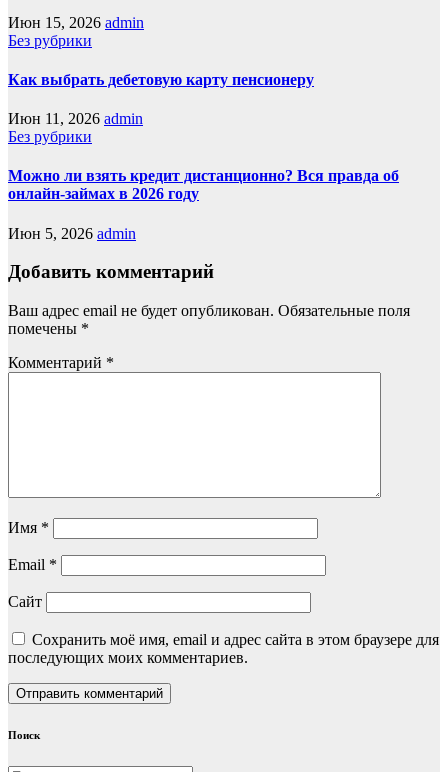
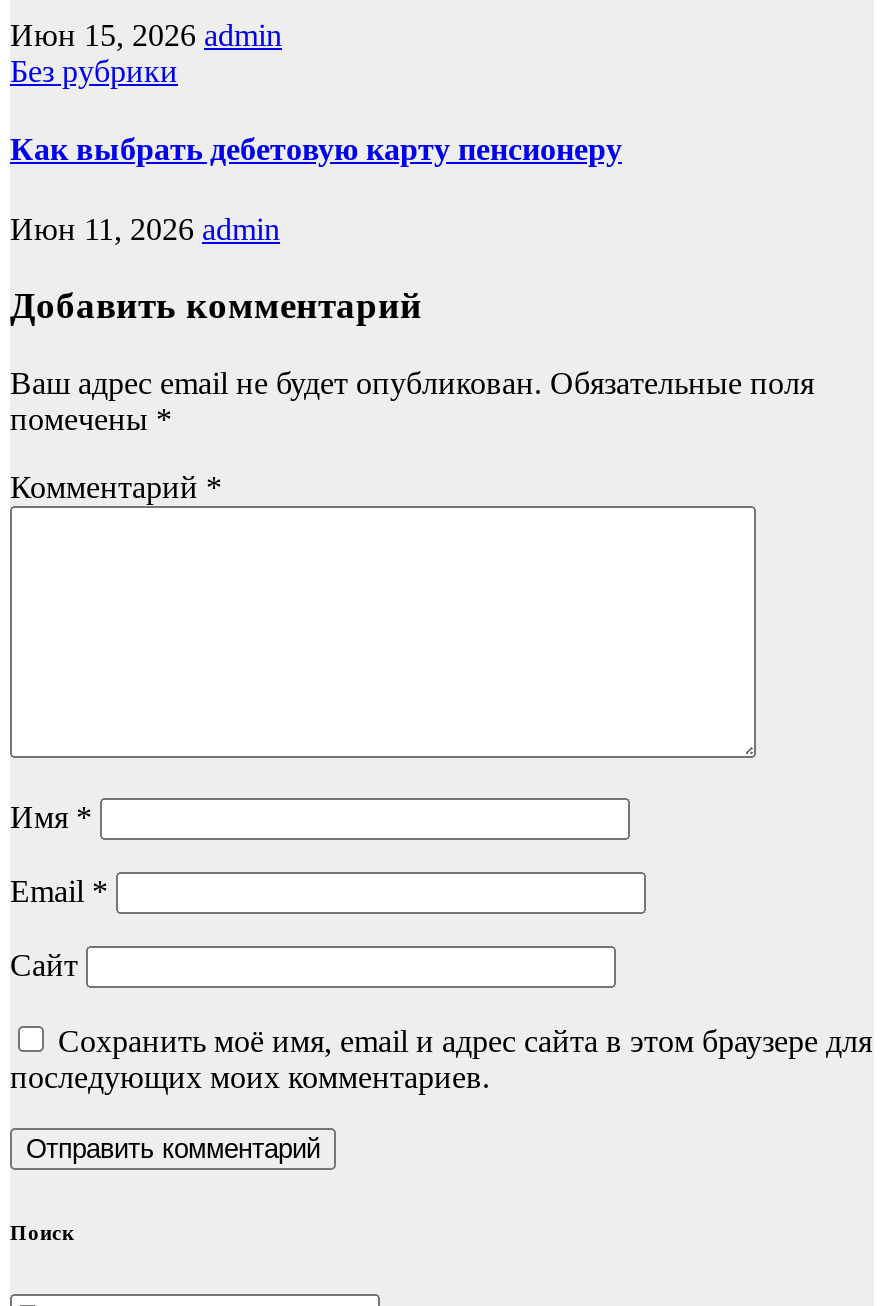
- Без рубрики
- Можно ли взять кредит дистанционно? Вся правда об
- онлайн-займах в 2026 году
- Июн 5, 2026 admin
